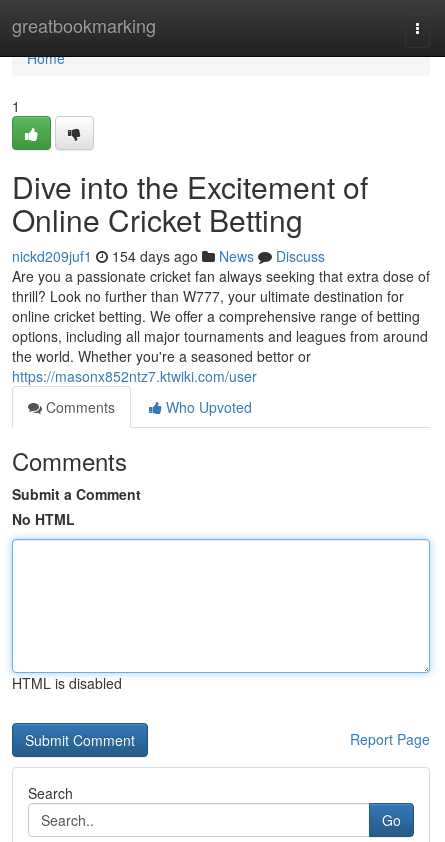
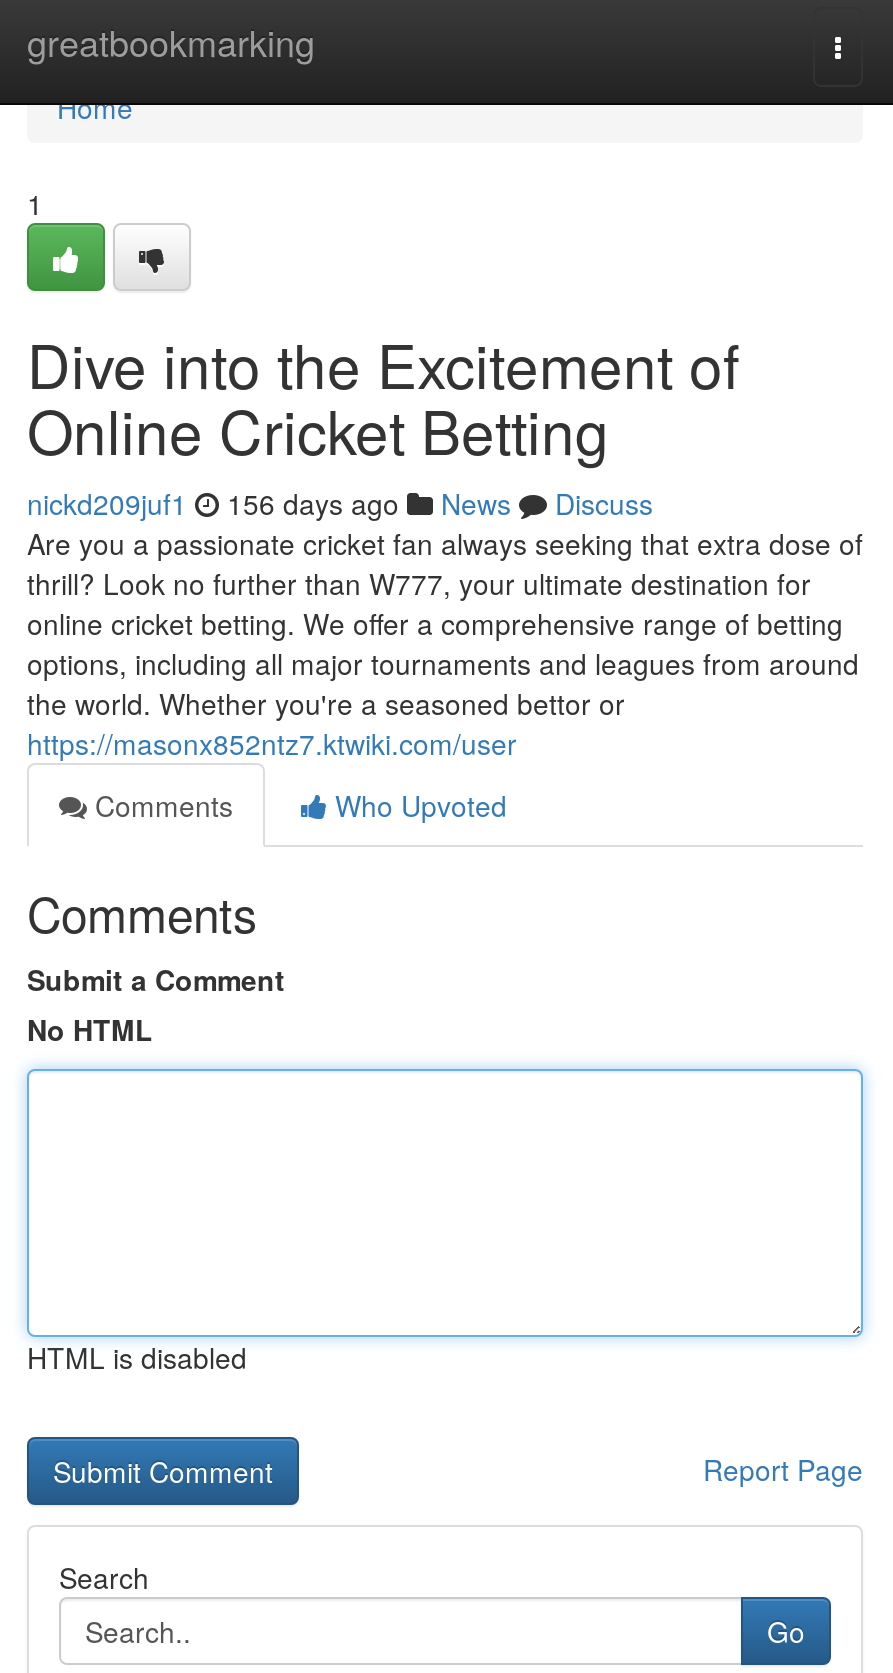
- nickd209juf1 154 days ago News Discuss
+ nickd209juf1 156 days ago News Discuss
